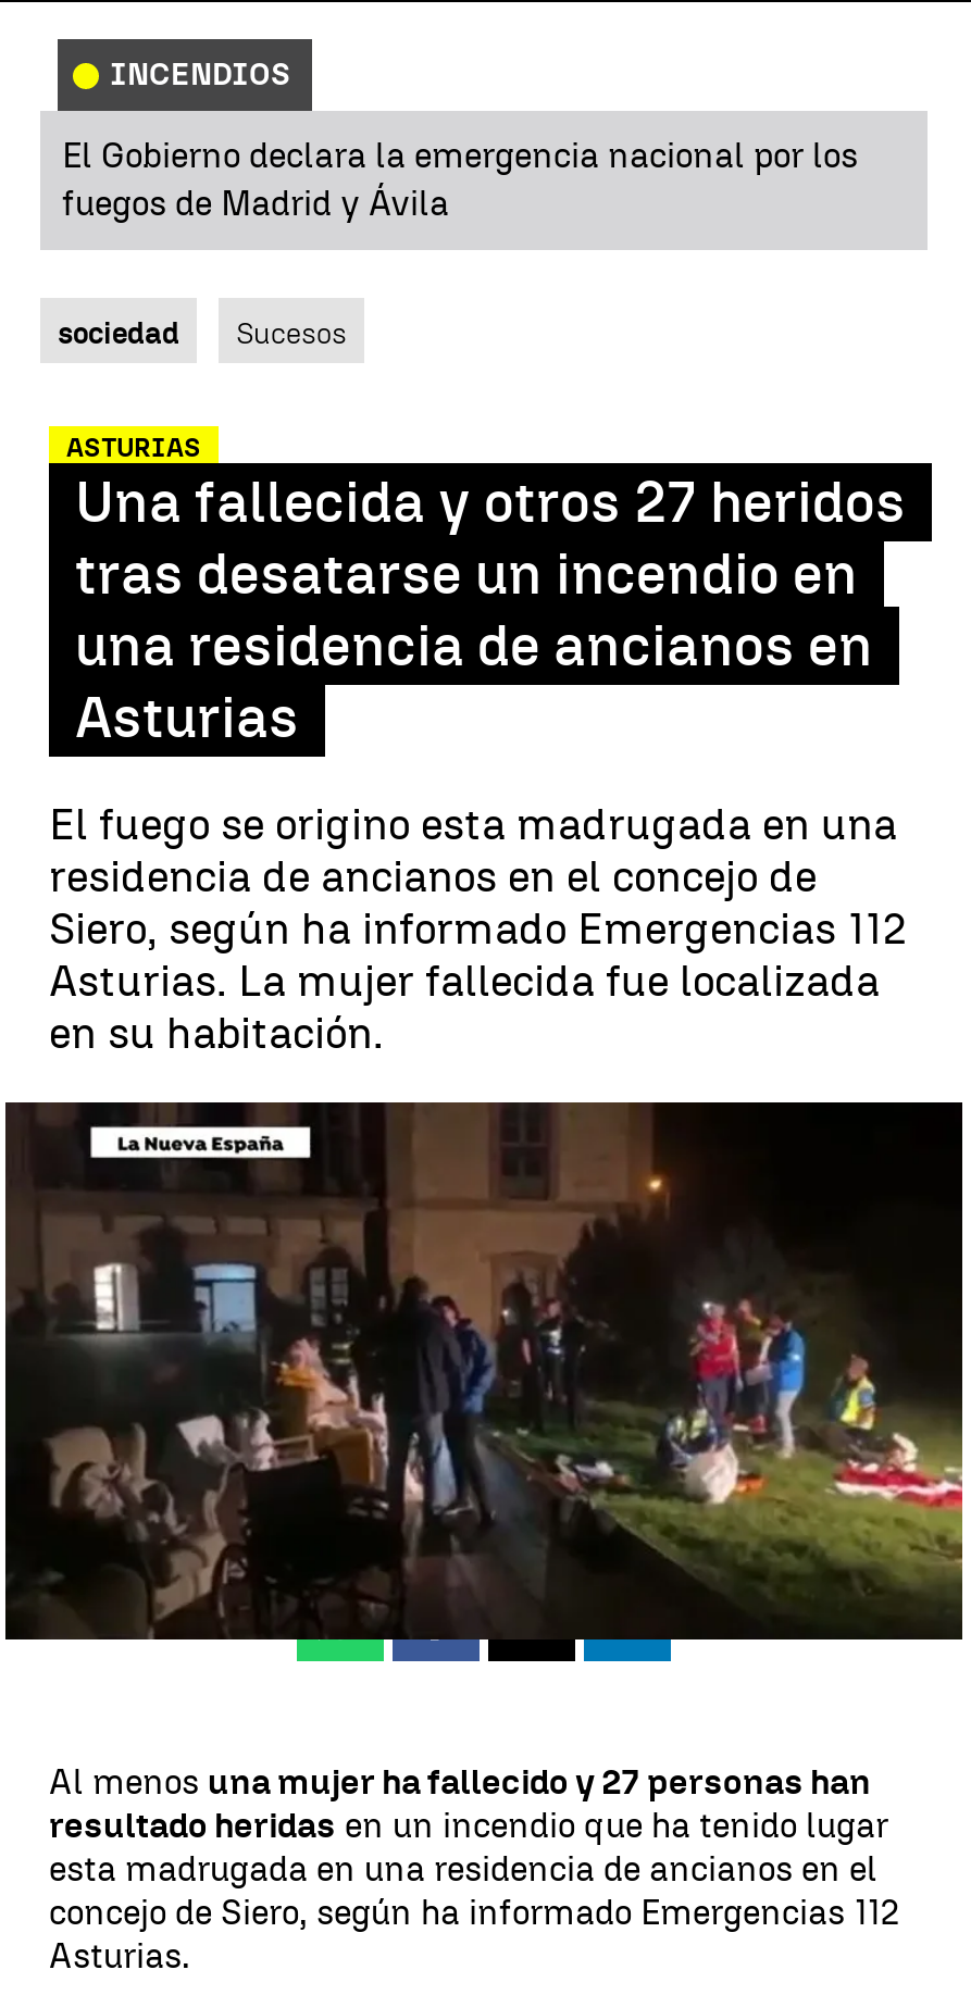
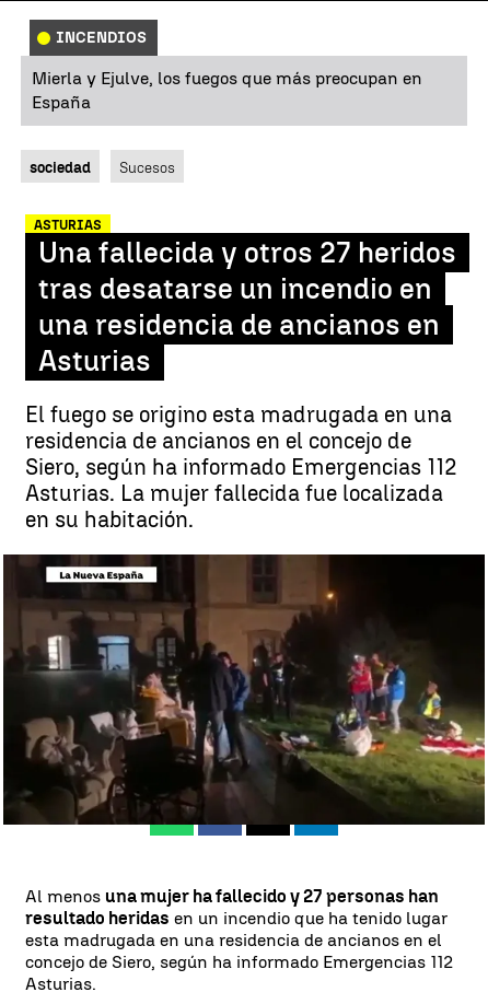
- El Gobierno declara la emergencia nacional por los
- fuegos de Madrid y Ávila
+ Mierla y Ejulve, los fuegos que más preocupan en
+ España
